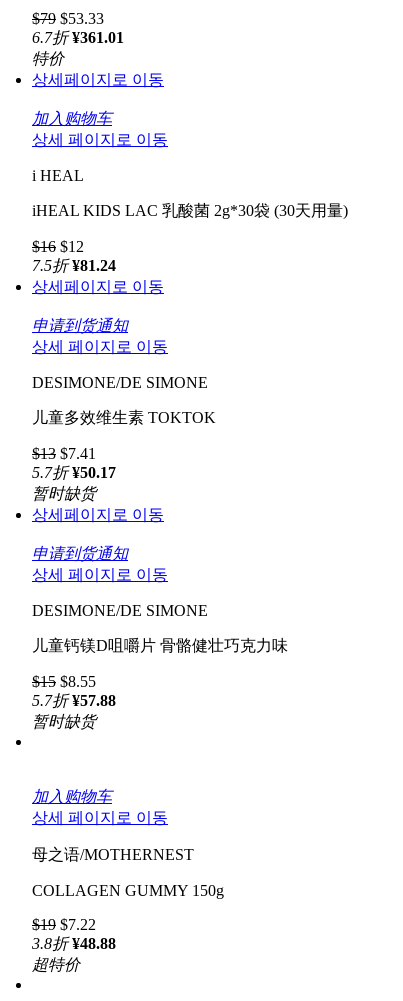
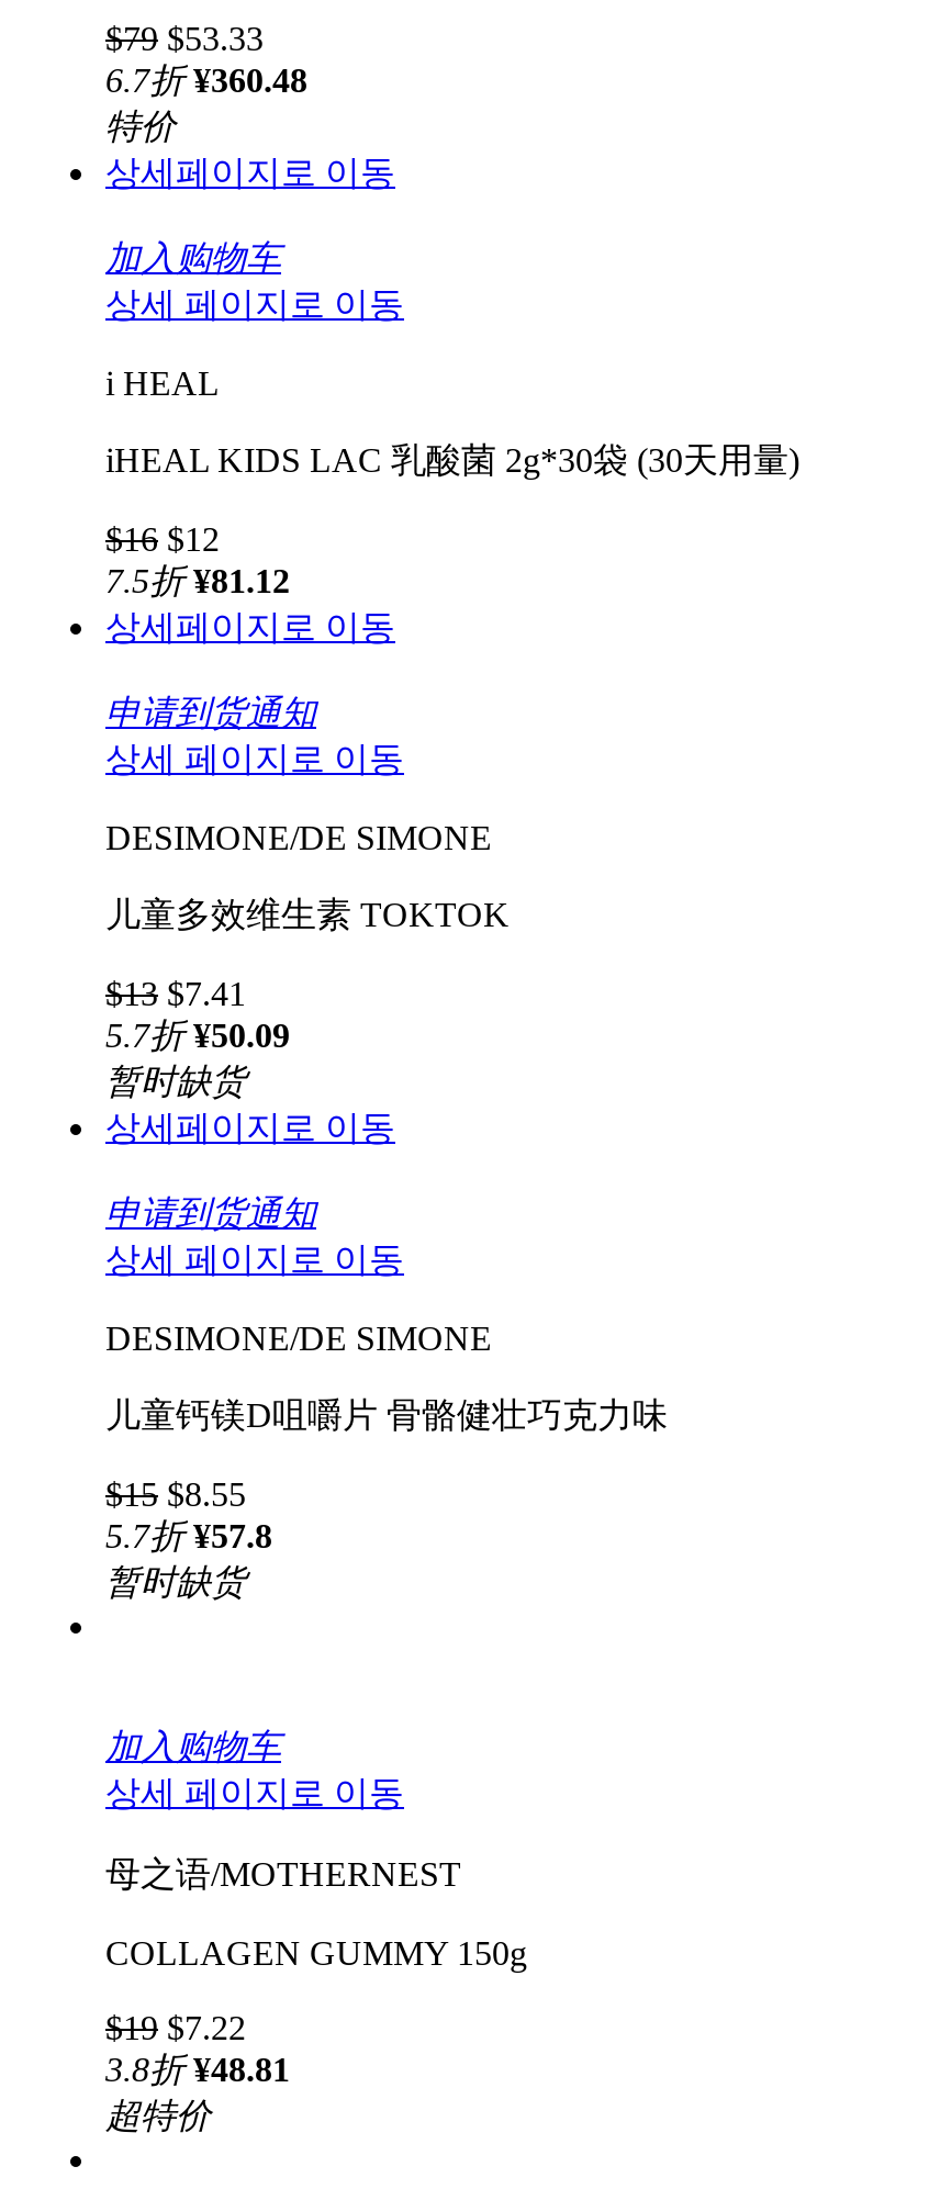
- 6.7折 ¥361.01
+ 6.7折 ¥360.48

- 7.5折 ¥81.24
+ 7.5折 ¥81.12

- 5.7折 ¥50.17
+ 5.7折 ¥50.09

- 5.7折 ¥57.88
+ 5.7折 ¥57.8

- 3.8折 ¥48.88
+ 3.8折 ¥48.81
